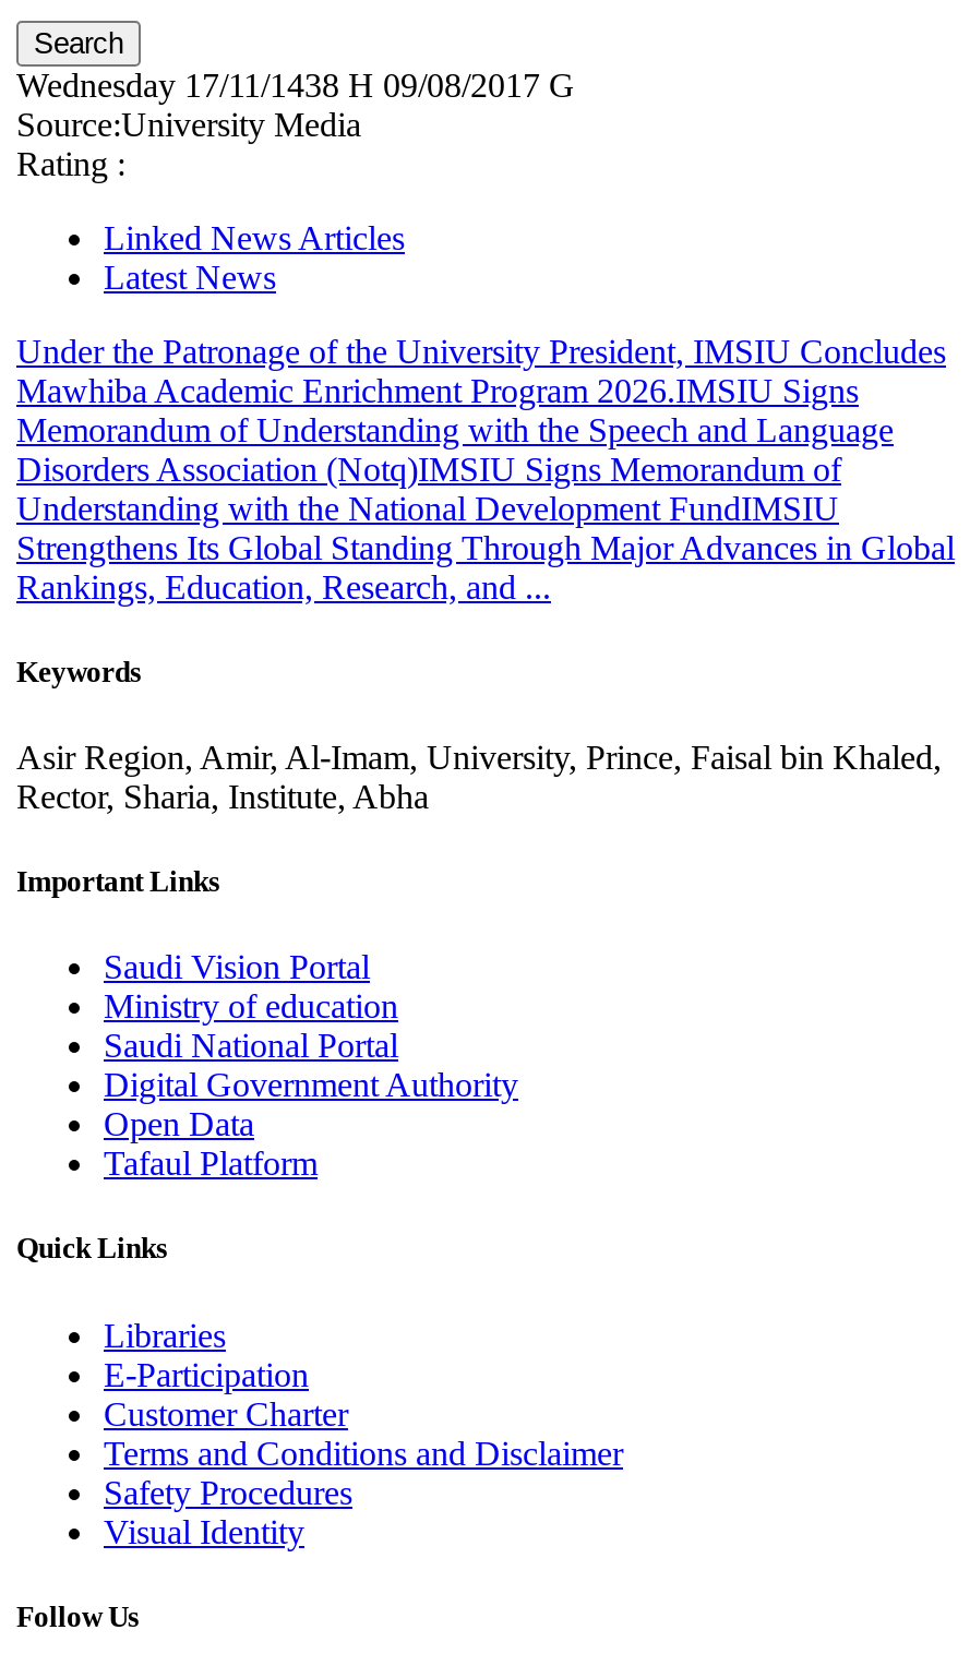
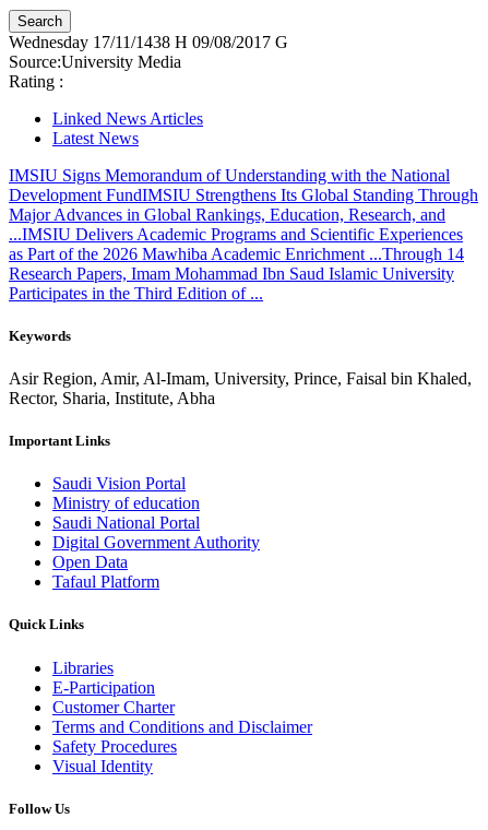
- Under the Patronage of the University President, IMSIU Concludes
- Mawhiba Academic Enrichment Program 2026.IMSIU Signs
- Memorandum of Understanding with the Speech and Language
- Disorders Association (Notq)IMSIU Signs Memorandum of
- Understanding with the National Development FundIMSIU
- Strengthens Its Global Standing Through Major Advances in Global
- Rankings, Education, Research, and ...
+ IMSIU Signs Memorandum of Understanding with the National
+ Development FundIMSIU Strengthens Its Global Standing Through
+ Major Advances in Global Rankings, Education, Research, and
+ ...IMSIU Delivers Academic Programs and Scientific Experiences
+ as Part of the 2026 Mawhiba Academic Enrichment ...Through 14
+ Research Papers, Imam Mohammad Ibn Saud Islamic University
+ Participates in the Third Edition of ...
